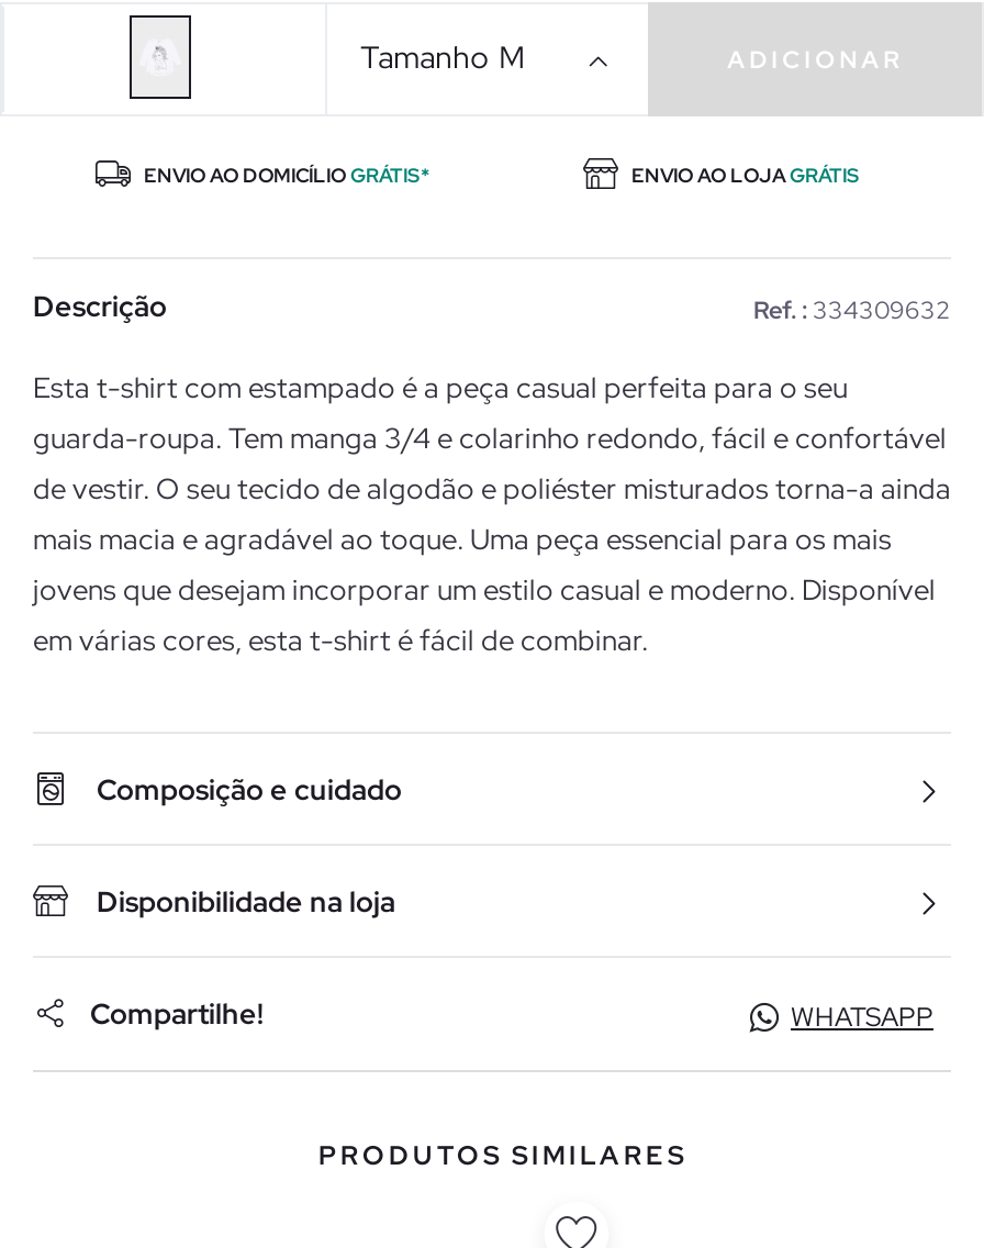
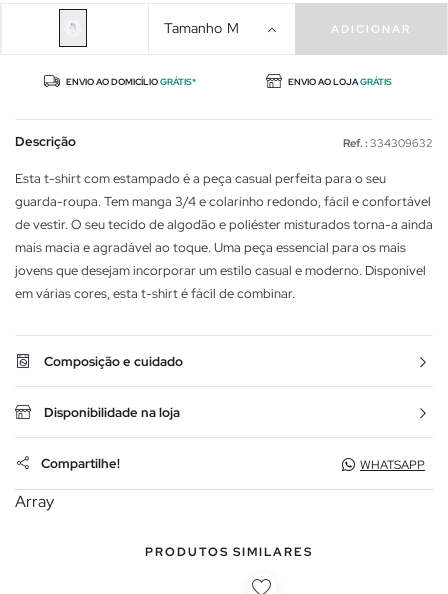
+ Array
